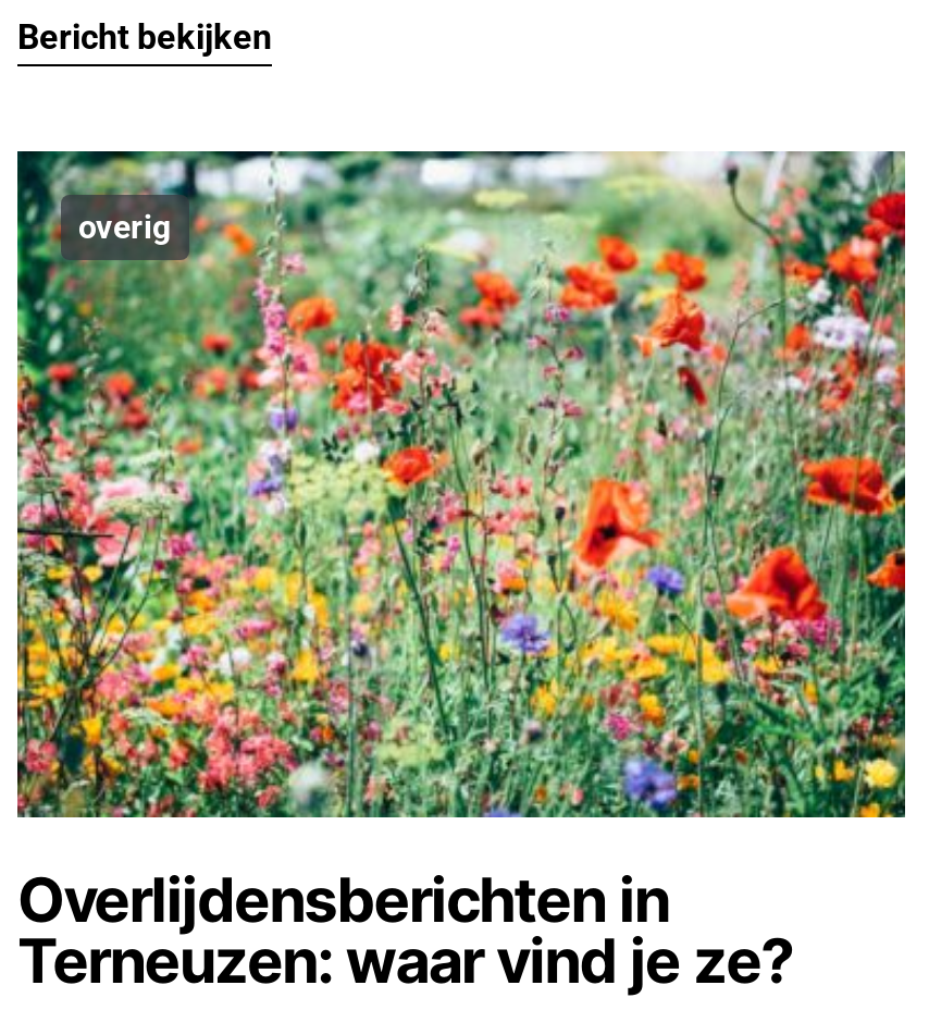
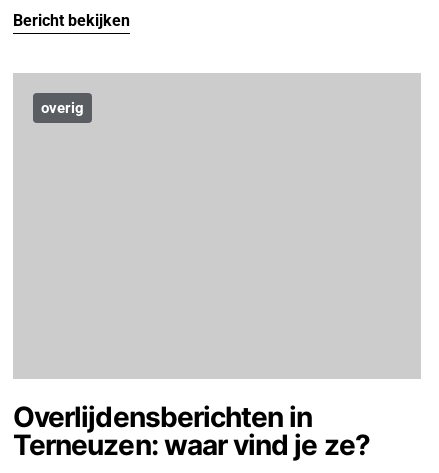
- [image]
